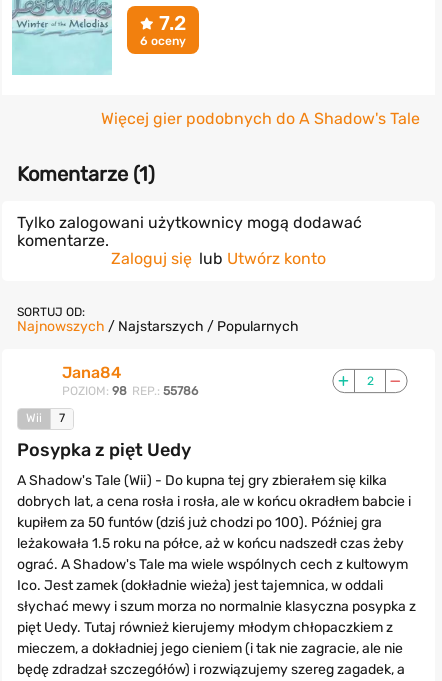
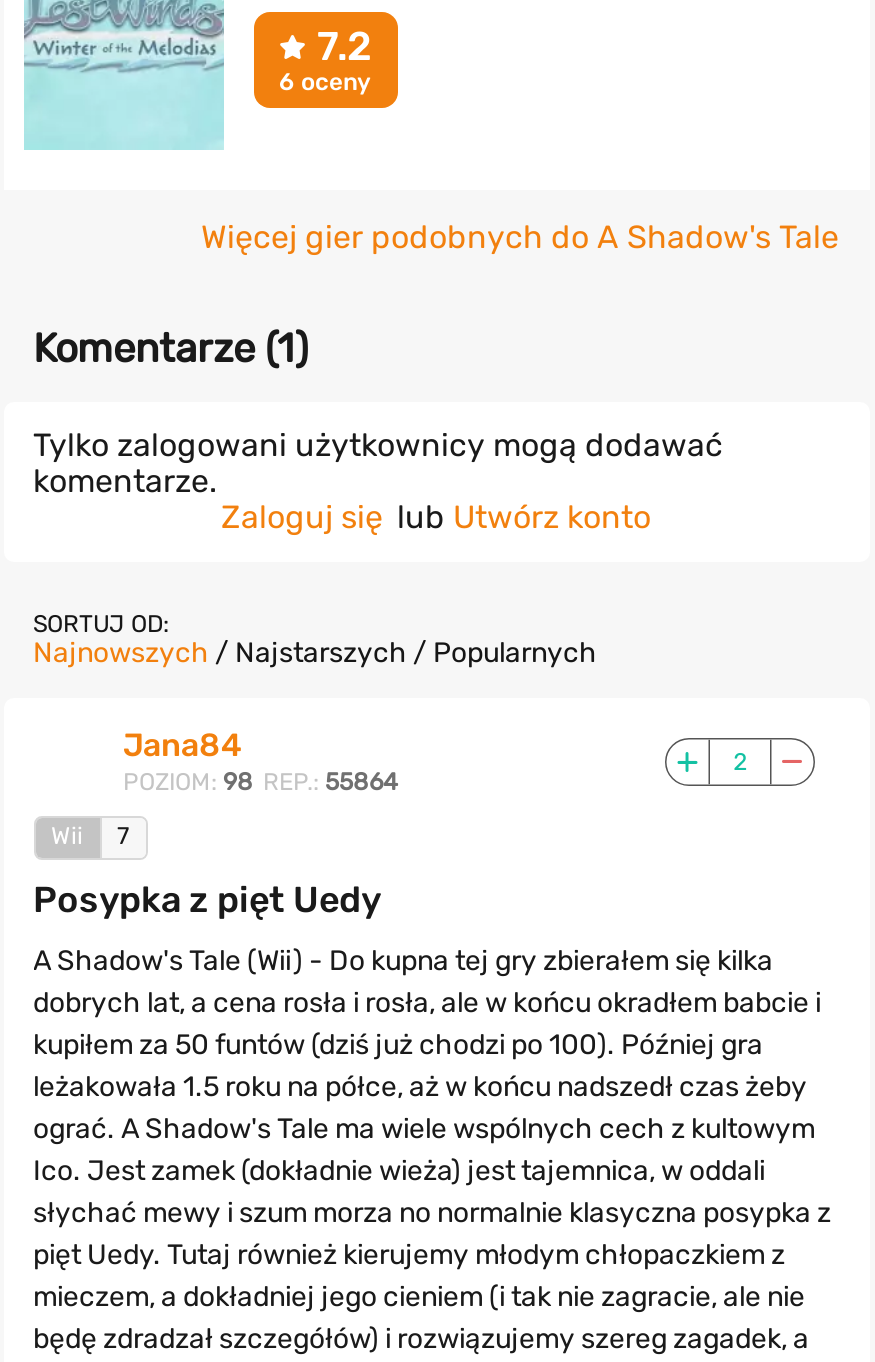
- POZIOM: 98 REP.: 55786
+ POZIOM: 98 REP.: 55864
